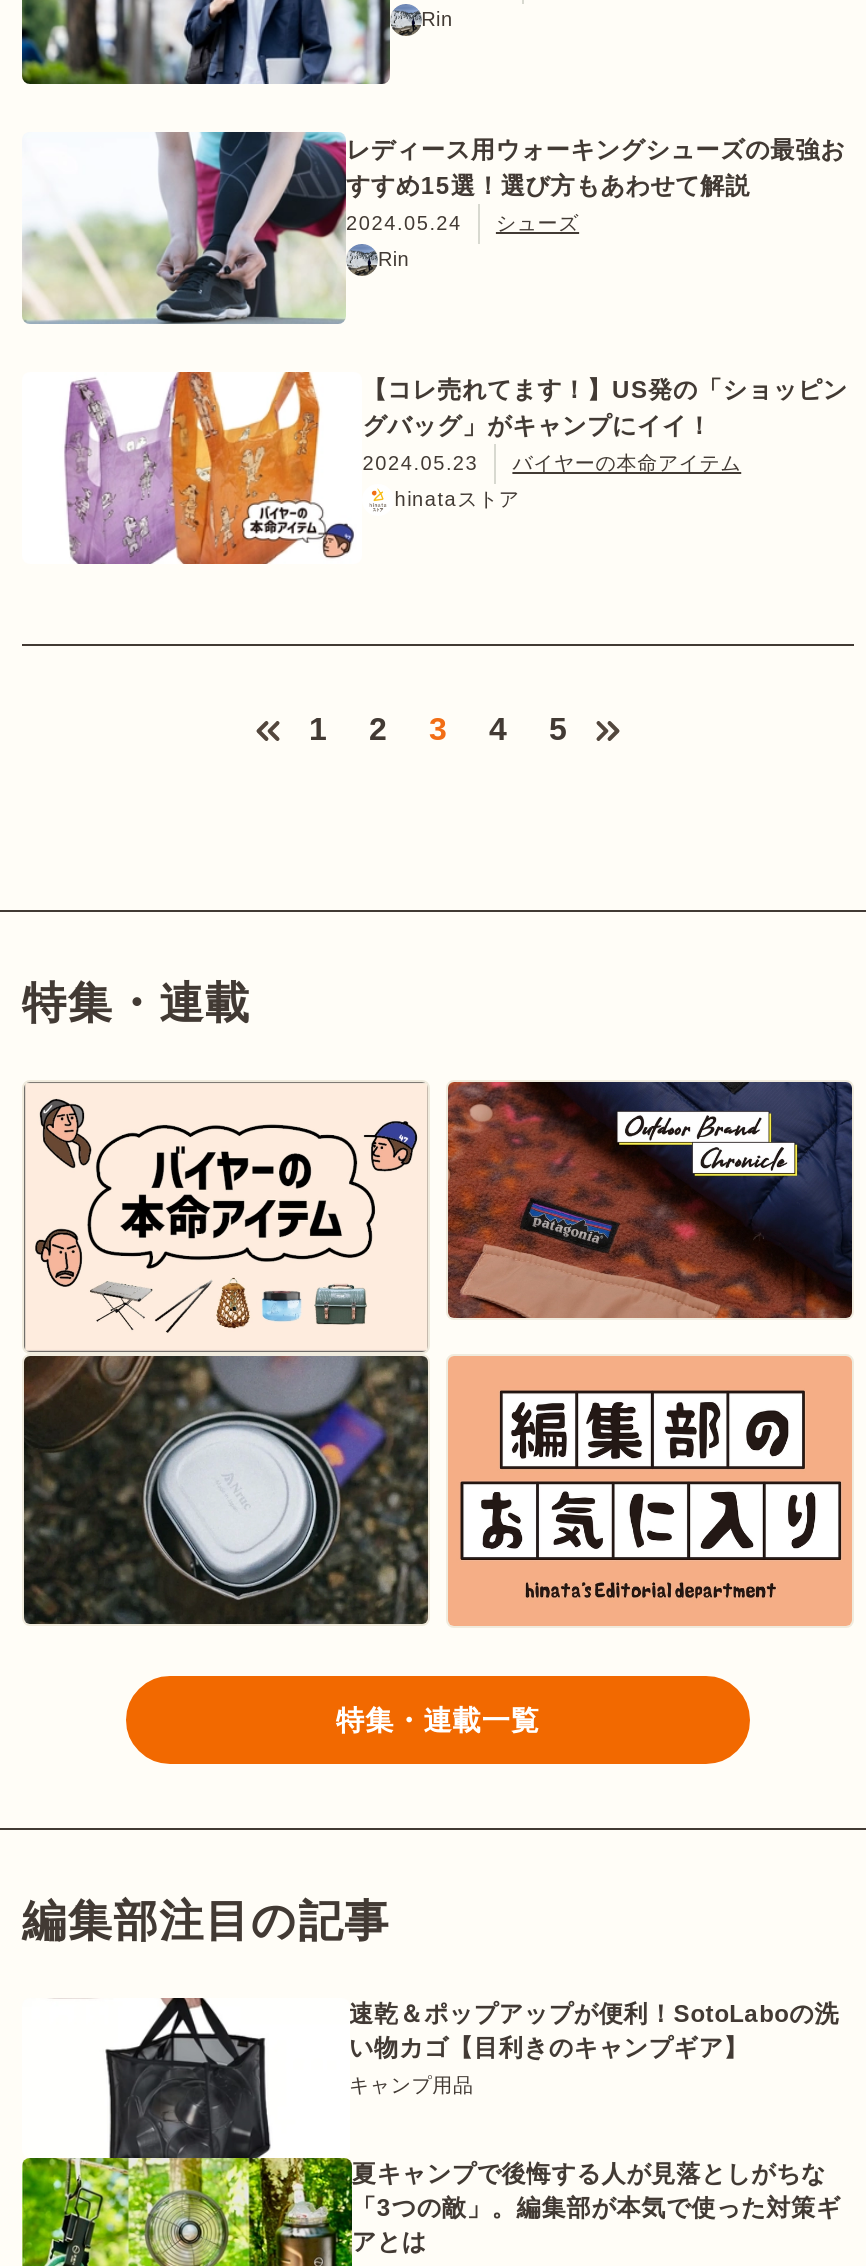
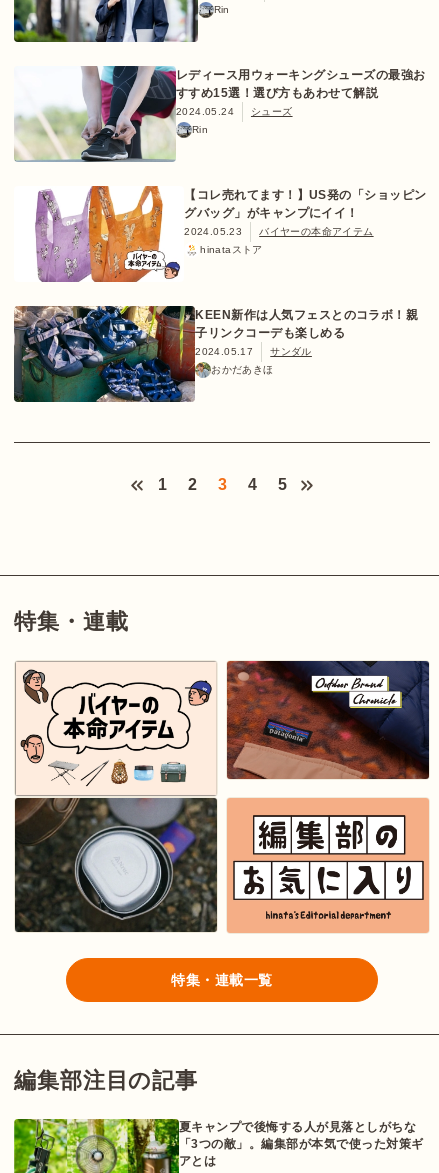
+ [image]
+ KEEN新作は人気フェスとのコラボ！親
+ 子リンクコーデも楽しめる
+ 2024.05.17
+ サンダル
+ おかだあきほ

moved down: [image] | 1 | 2 | ... | 特集・連載一覧 | 編集部注目の記事

- [image]
- 速乾＆ポップアップが便利！SotoLaboの洗
- い物カゴ【目利きのキャンプギア】
- キャンプ用品
